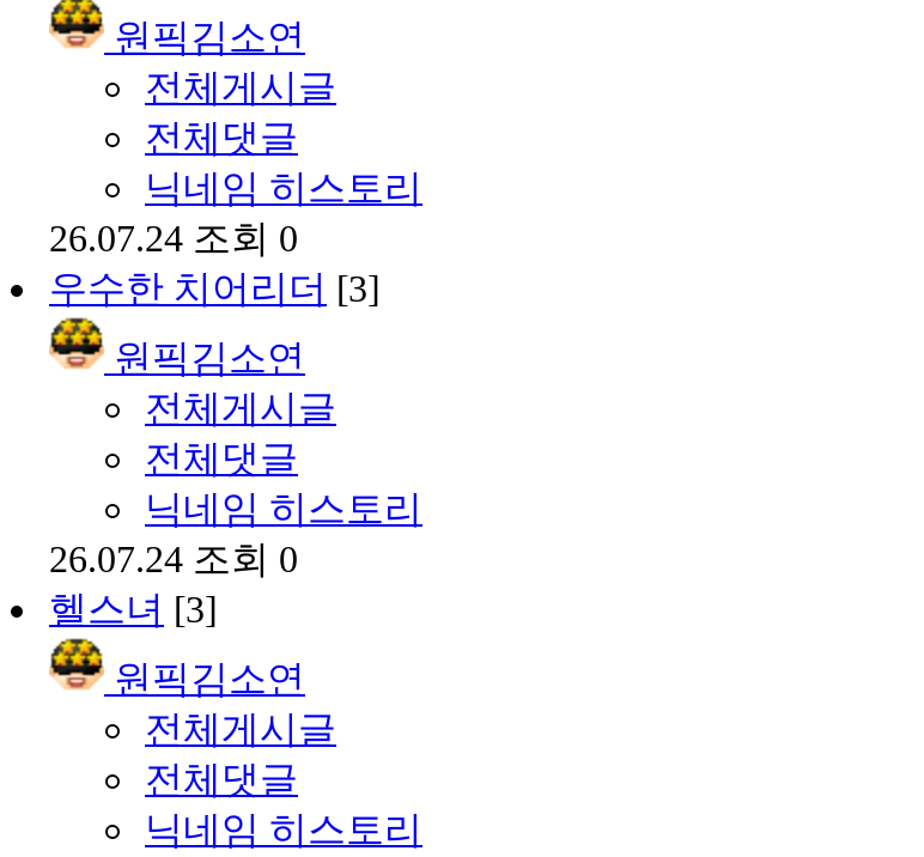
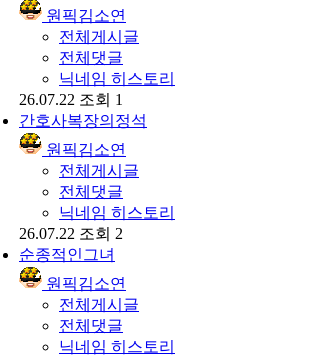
- 26.07.24 조회 0
- 우수한 치어리더 [3]
+ 26.07.22 조회 1
+ 간호사복장의정석

- 26.07.24 조회 0
- 헬스녀 [3]
+ 26.07.22 조회 2
+ 순종적인그녀
